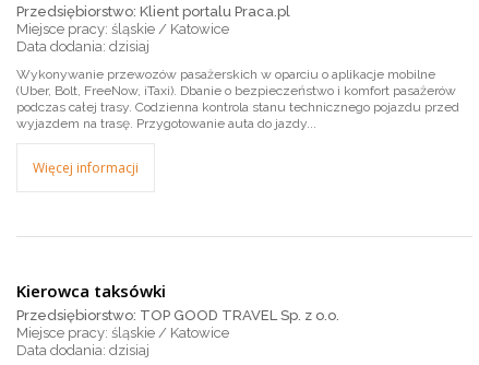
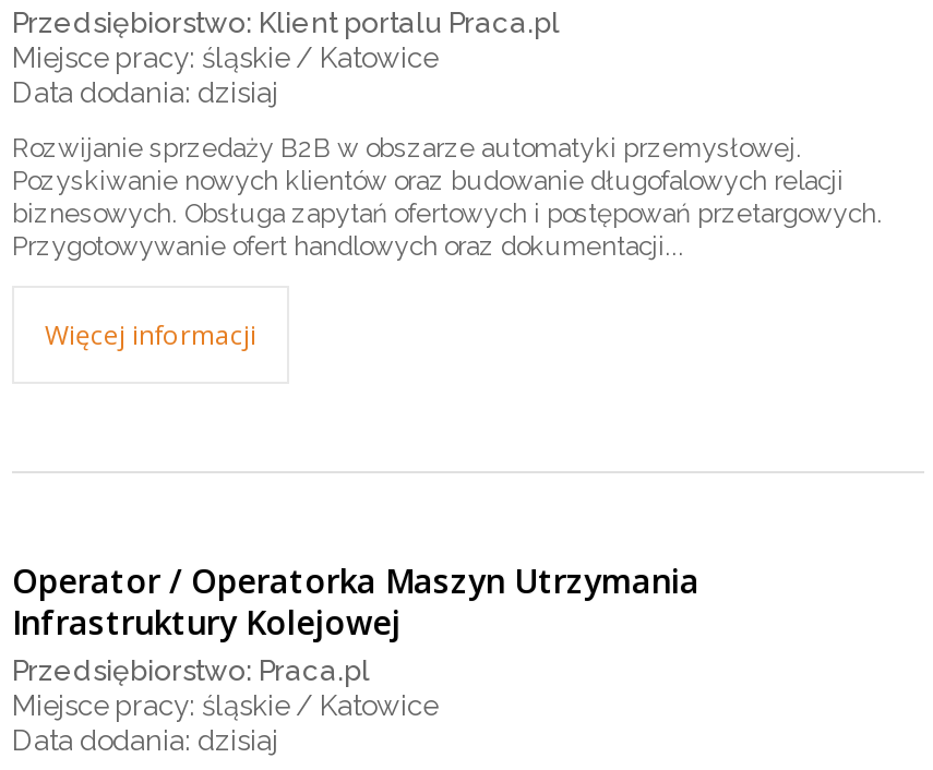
- Wykonywanie przewozów pasażerskich w oparciu o aplikacje mobilne
- (Uber, Bolt, FreeNow, iTaxi). Dbanie o bezpieczeństwo i komfort pasażerów
- podczas całej trasy. Codzienna kontrola stanu technicznego pojazdu przed
- wyjazdem na trasę. Przygotowanie auta do jazdy...
+ Rozwijanie sprzedaży B2B w obszarze automatyki przemysłowej.
+ Pozyskiwanie nowych klientów oraz budowanie długofalowych relacji
+ biznesowych. Obsługa zapytań ofertowych i postępowań przetargowych.
+ Przygotowywanie ofert handlowych oraz dokumentacji...

- Kierowca taksówki
- Przedsiębiorstwo: TOP GOOD TRAVEL Sp. z o.o.
+ Operator / Operatorka Maszyn Utrzymania
+ Infrastruktury Kolejowej
+ Przedsiębiorstwo: Praca.pl
